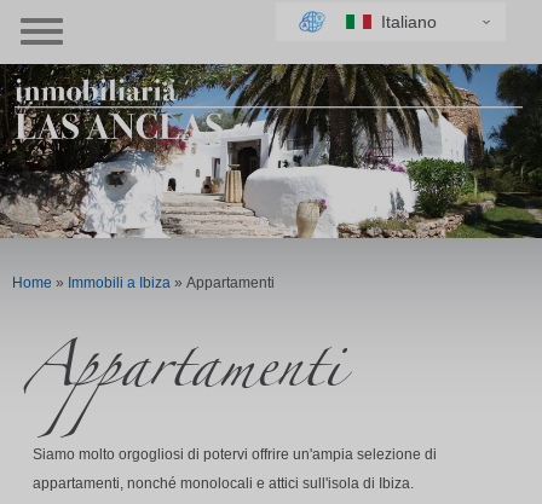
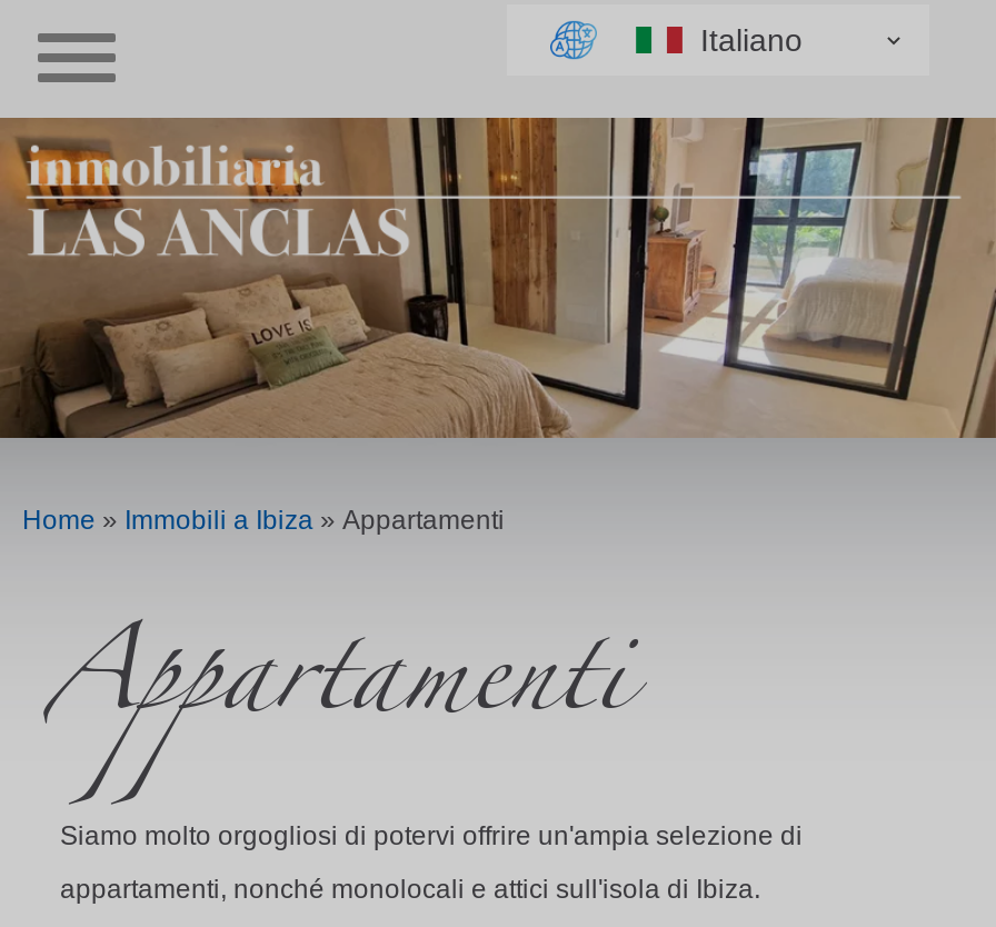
- [image]
+ [image]
